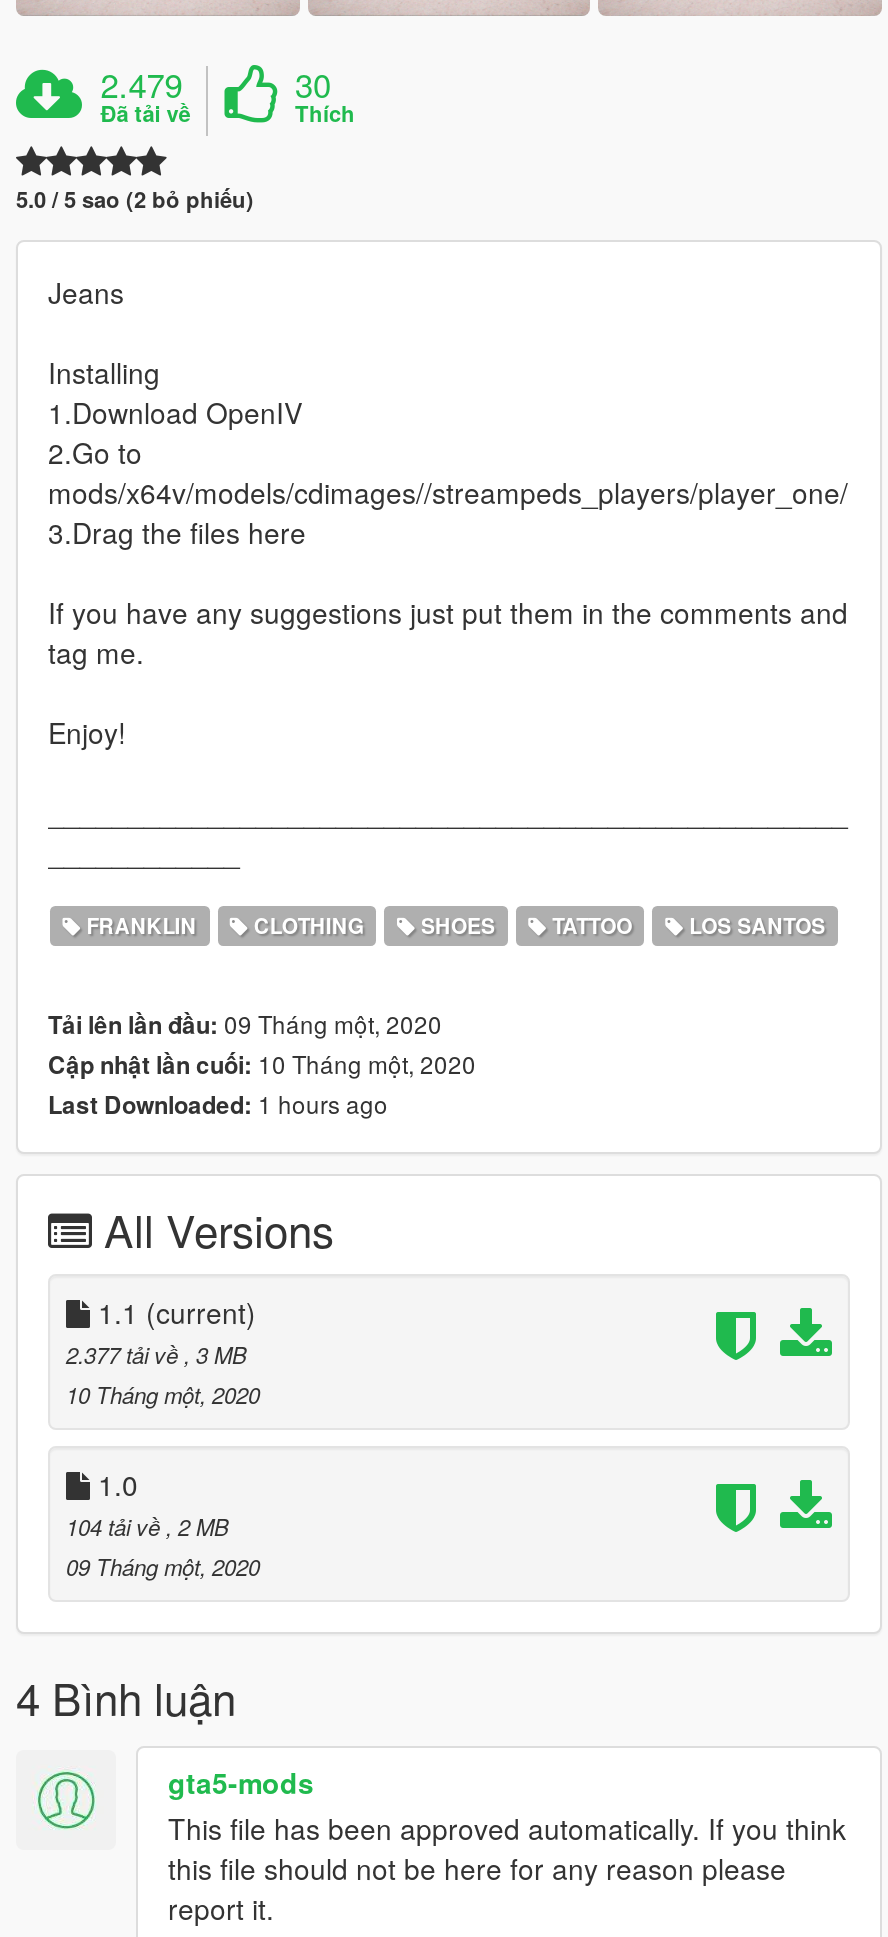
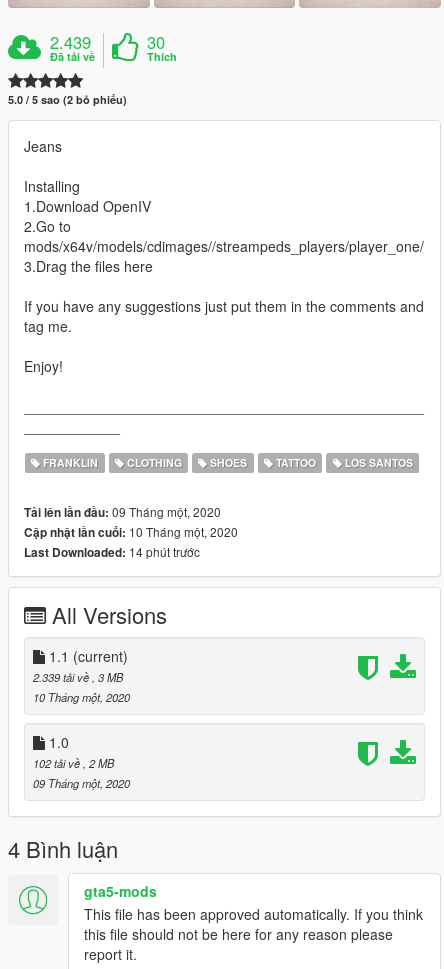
- 2.479
+ 2.439

- Last Downloaded: 1 hours ago
+ Last Downloaded: 14 phút trước

- 2.377 tải về, 3 MB
+ 2.339 tải về, 3 MB

- 104 tải về, 2 MB
+ 102 tải về, 2 MB
